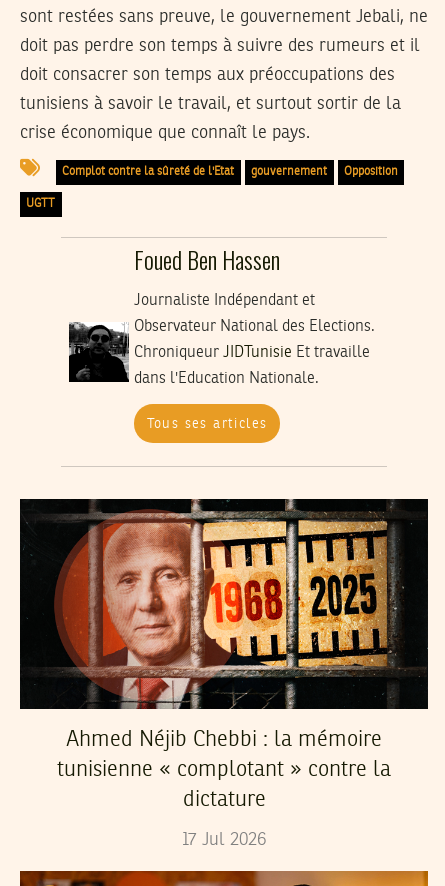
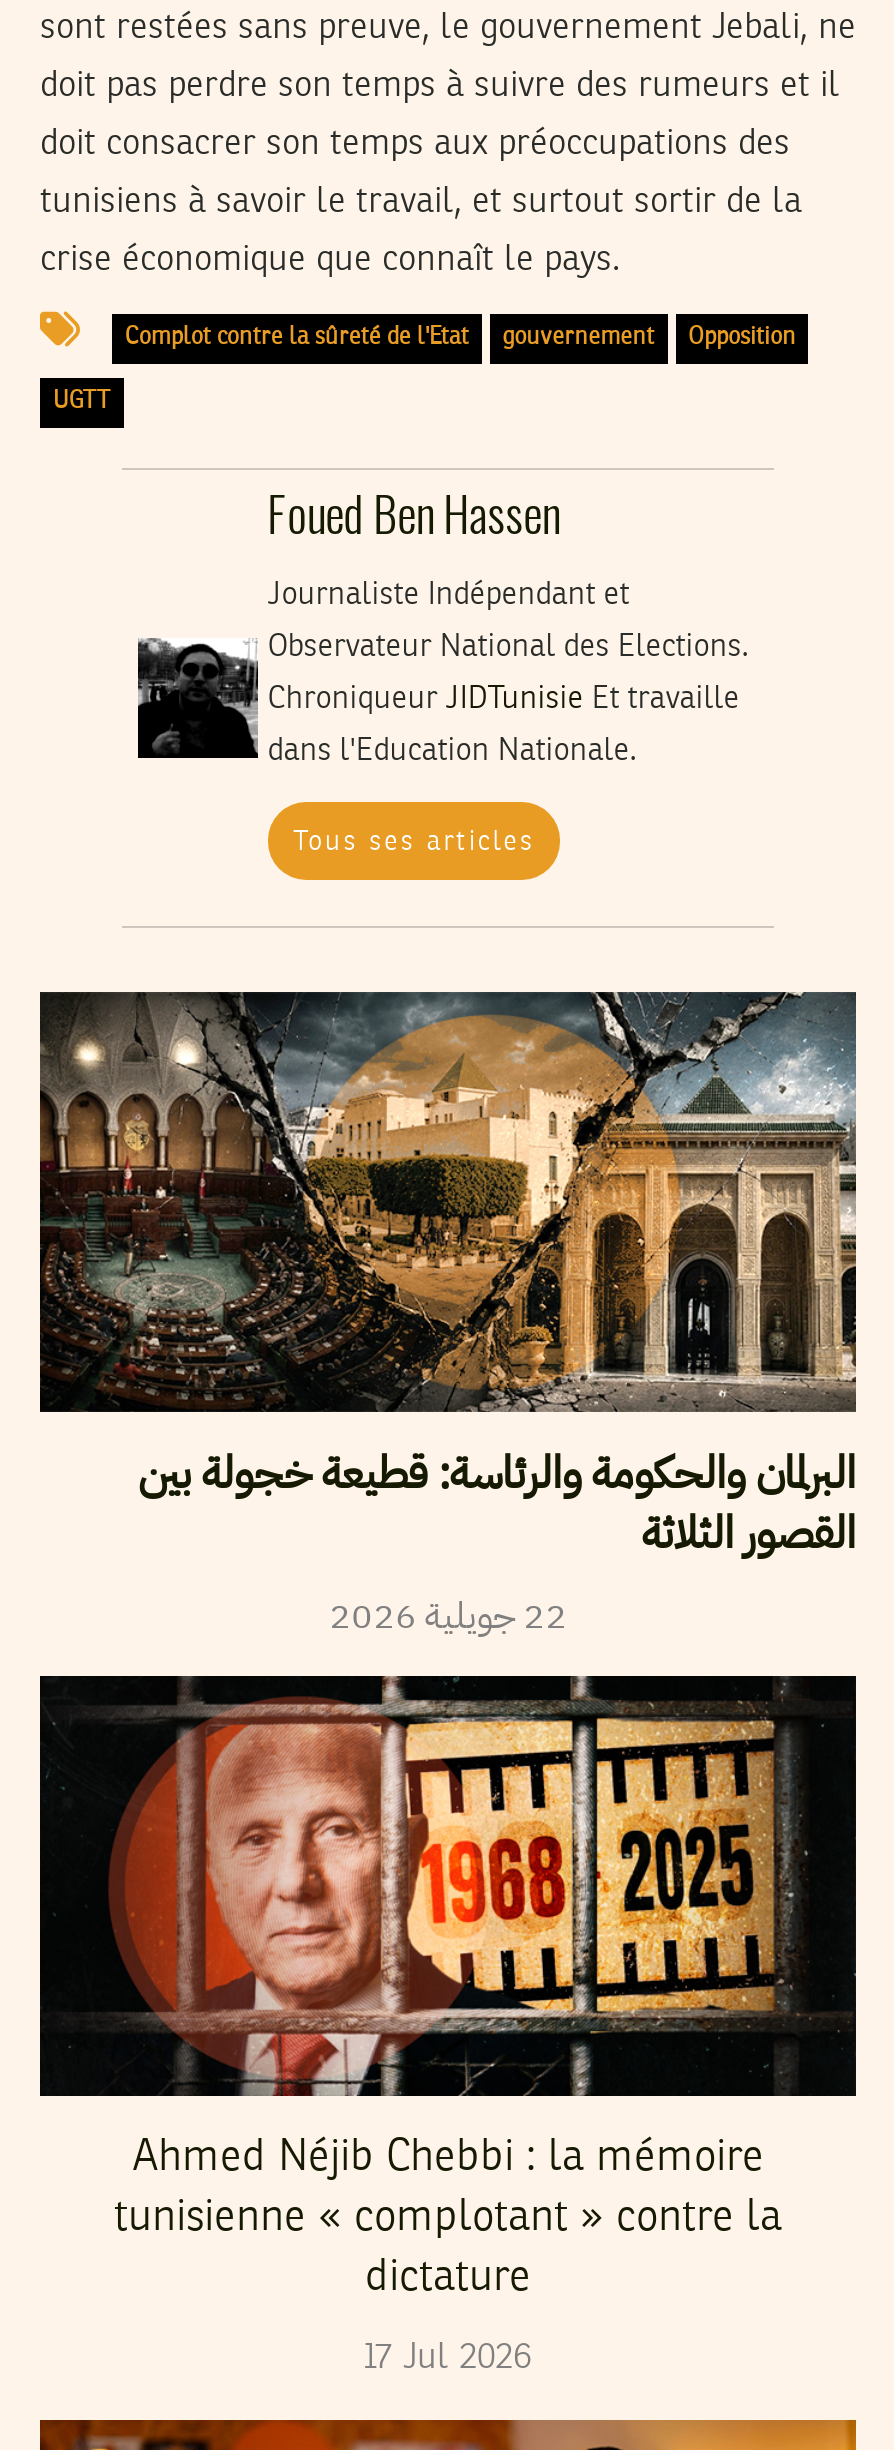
+ [image]
+ البرلمان والحكومة والرئاسة: قطيعة خجولة بين
+ القصور الثلاثة
+ 22 جويلية 2026
